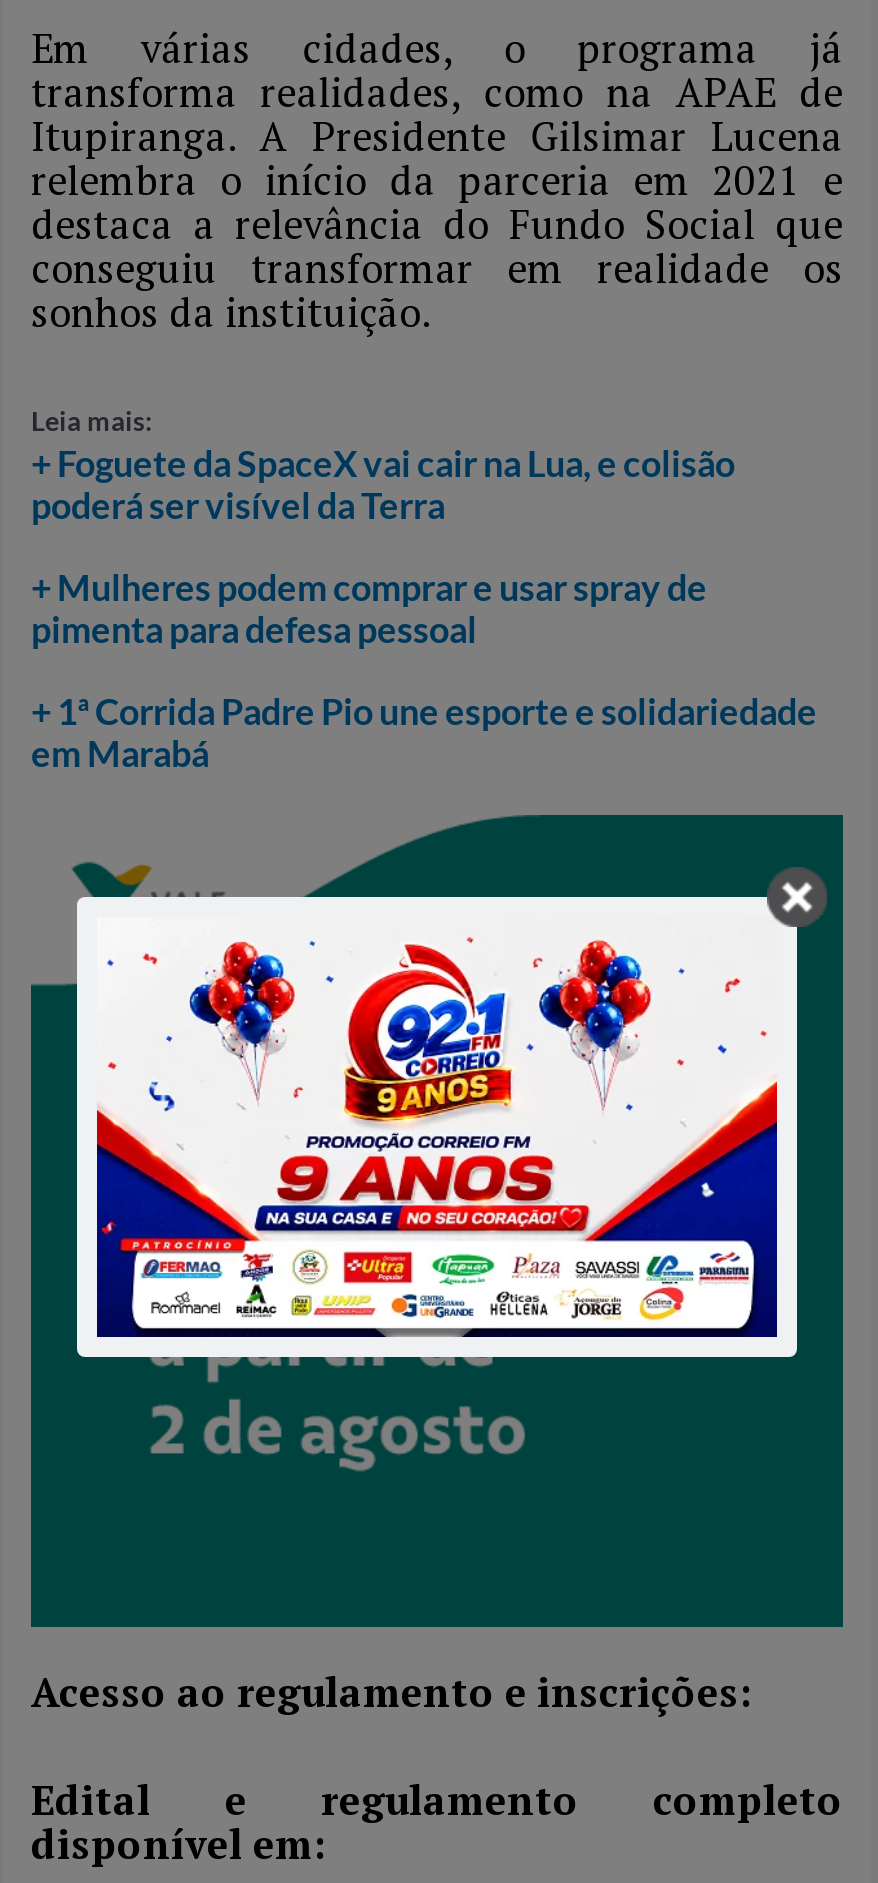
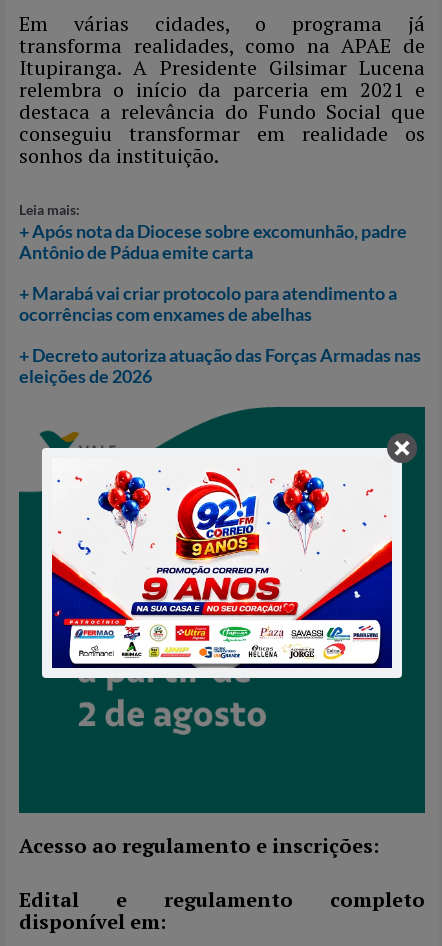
- + Foguete da SpaceX vai cair na Lua, e colisão
- poderá ser visível da Terra
+ + Após nota da Diocese sobre excomunhão, padre
+ Antônio de Pádua emite carta

- + Mulheres podem comprar e usar spray de
- pimenta para defesa pessoal
+ + Marabá vai criar protocolo para atendimento a
+ ocorrências com enxames de abelhas

- + 1ª Corrida Padre Pio une esporte e solidariedade
- em Marabá
+ + Decreto autoriza atuação das Forças Armadas nas
+ eleições de 2026
